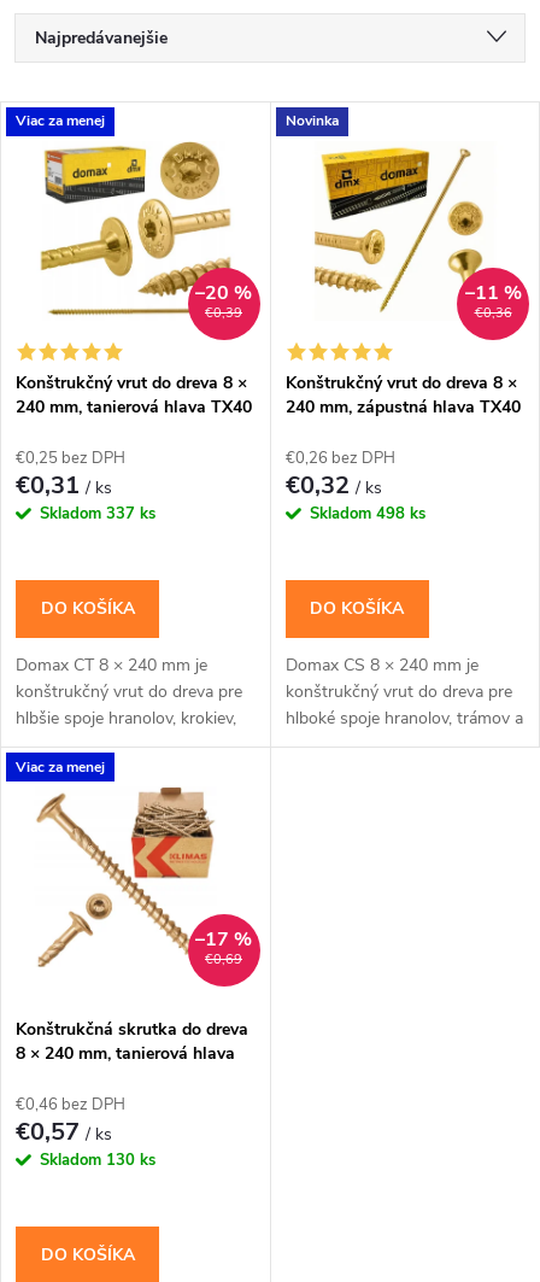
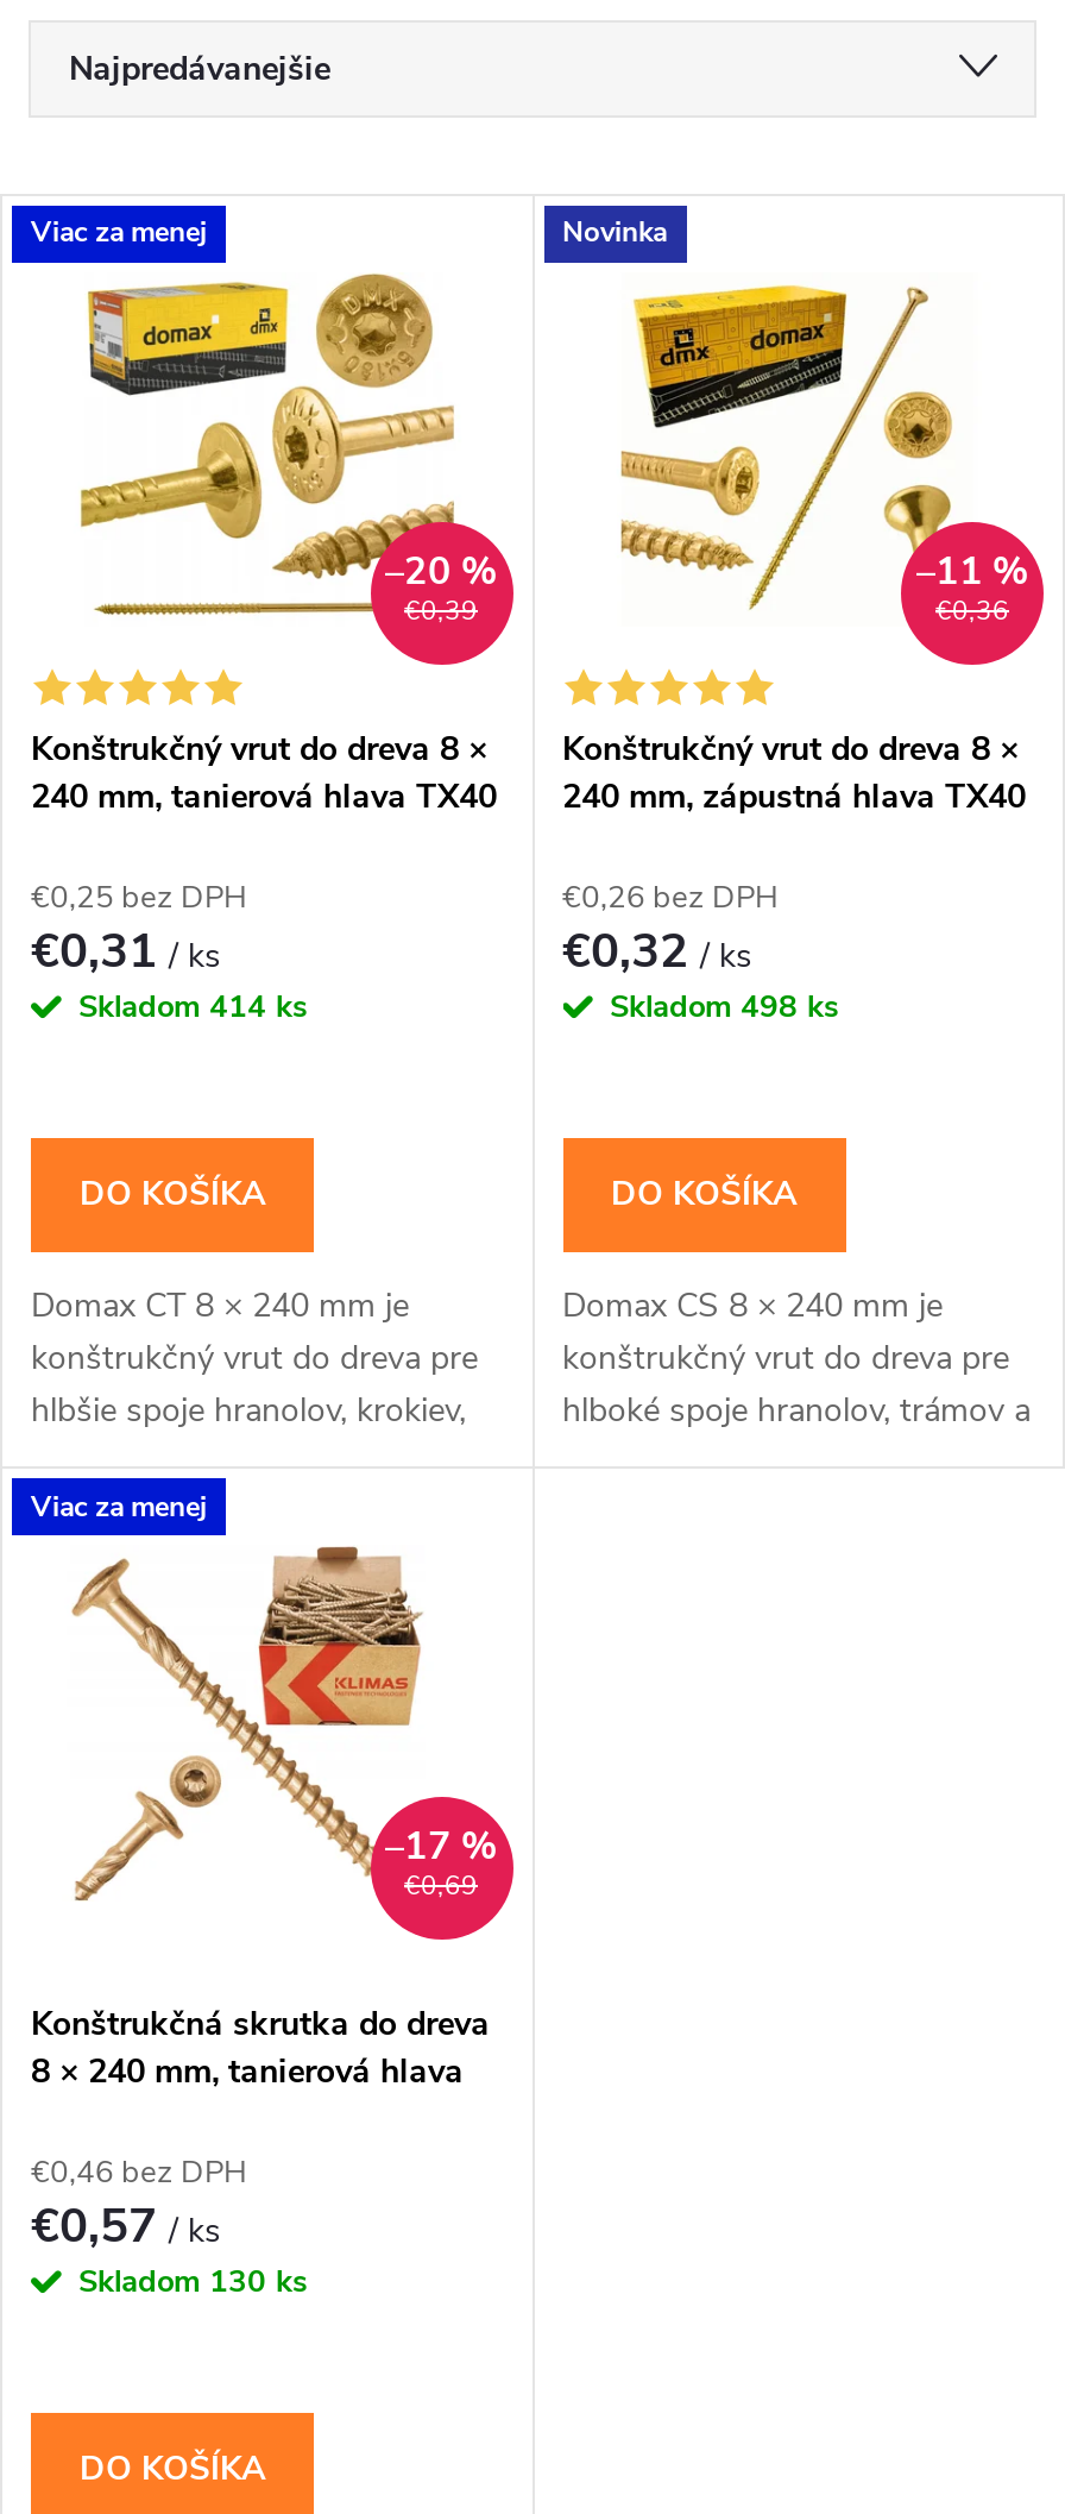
- Skladom 337 ks
+ Skladom 414 ks
